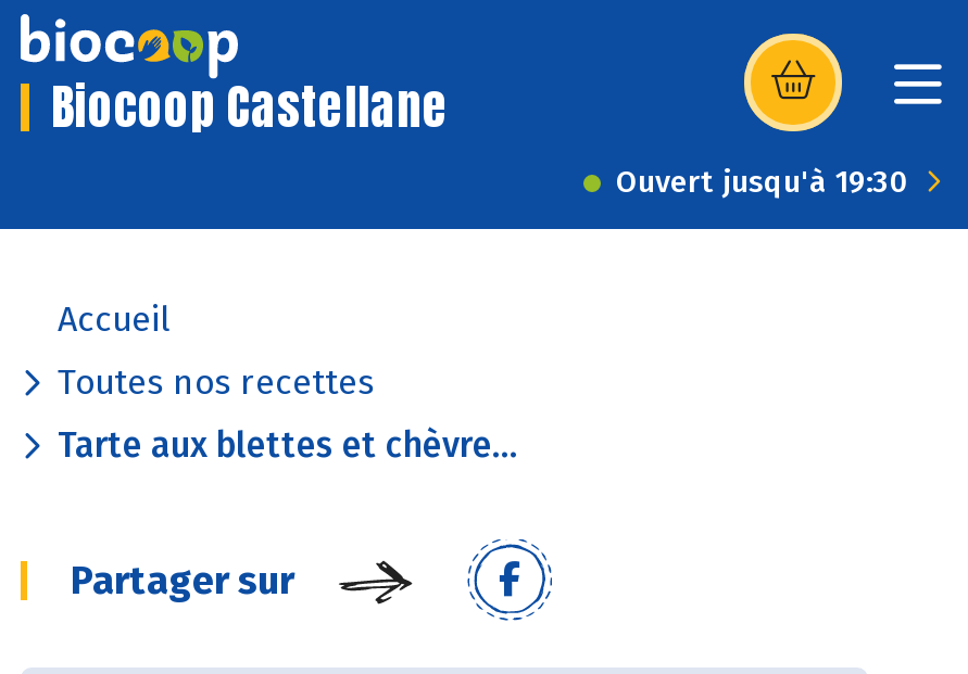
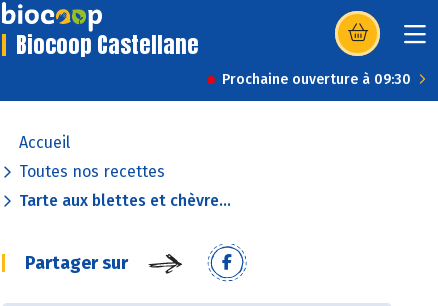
- Ouvert jusqu'à 19:30
+ Prochaine ouverture à 09:30
